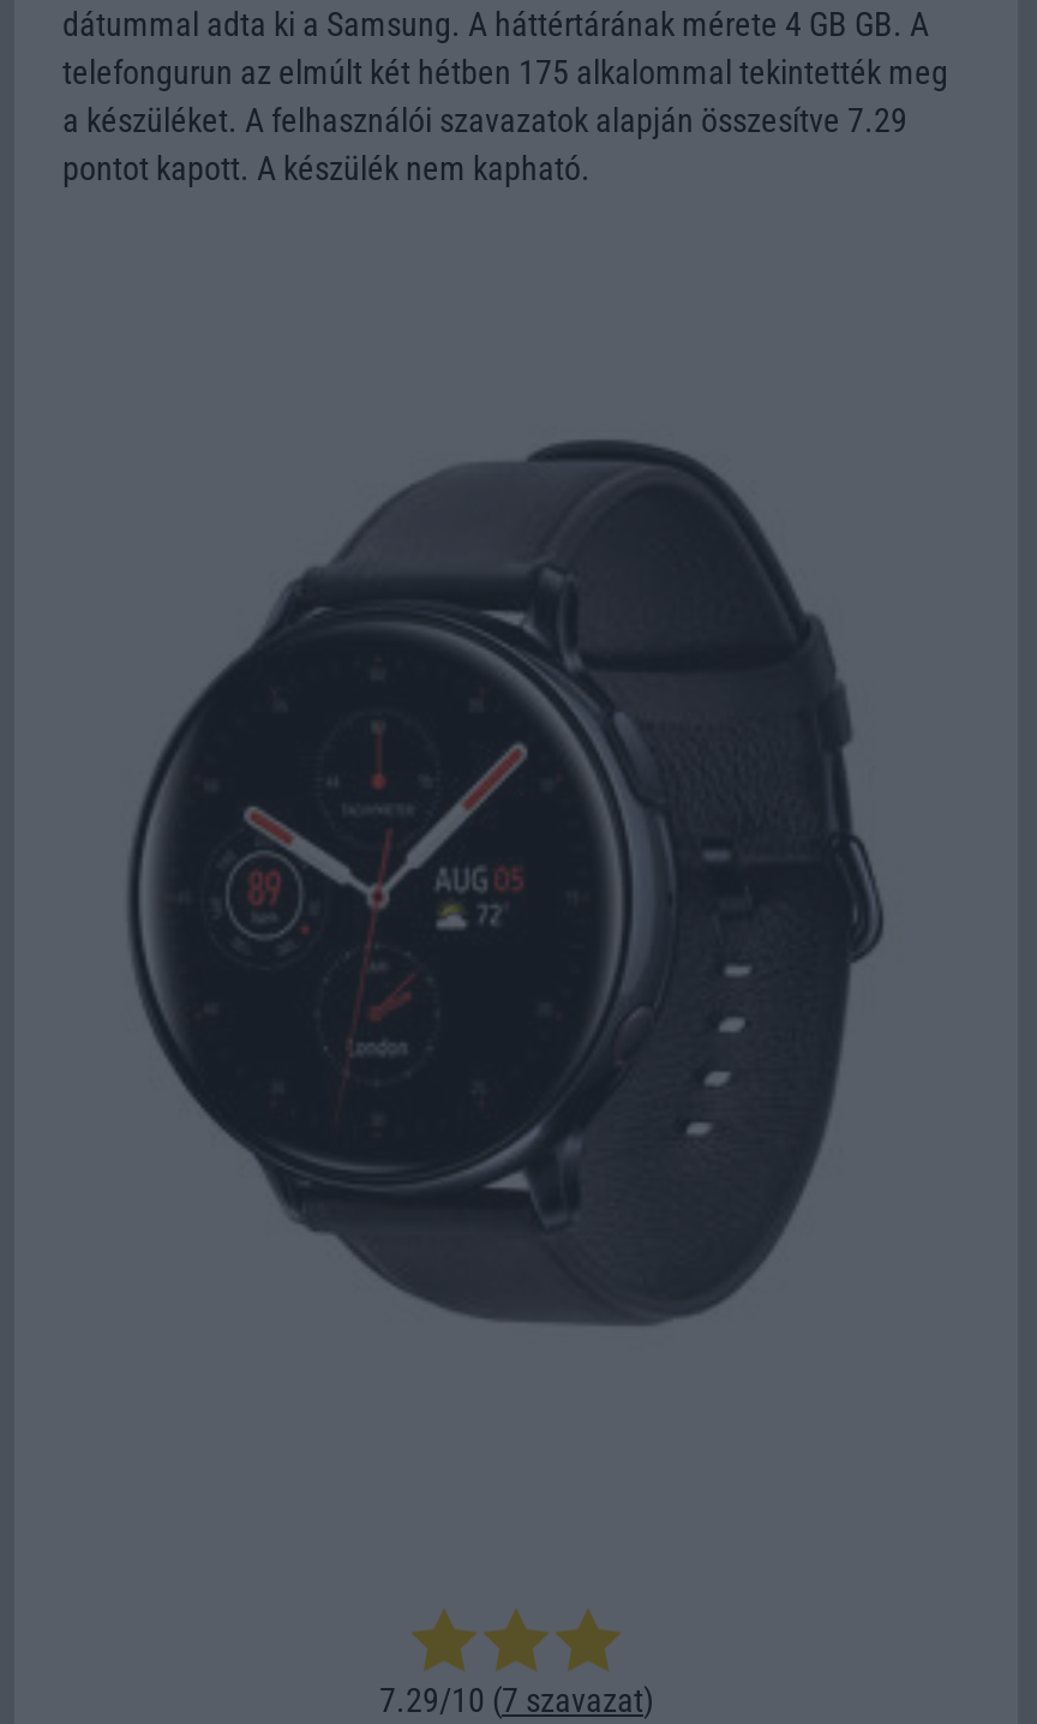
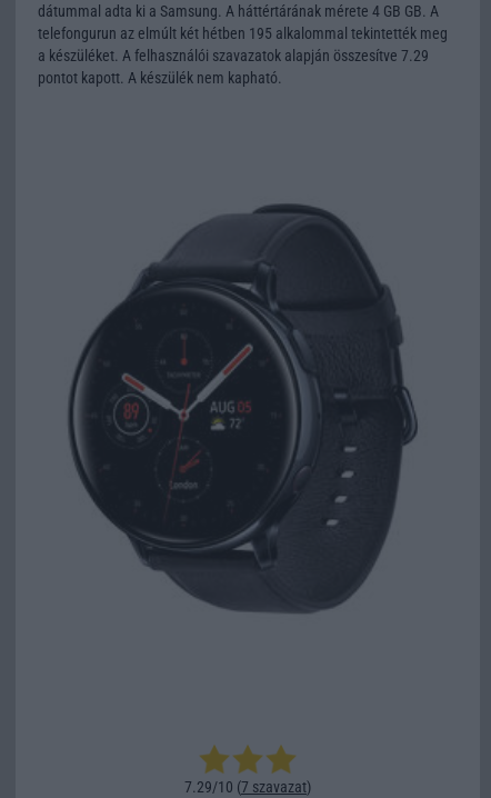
- telefongurun az elmúlt két hétben 175 alkalommal tekintették meg
+ telefongurun az elmúlt két hétben 195 alkalommal tekintették meg
